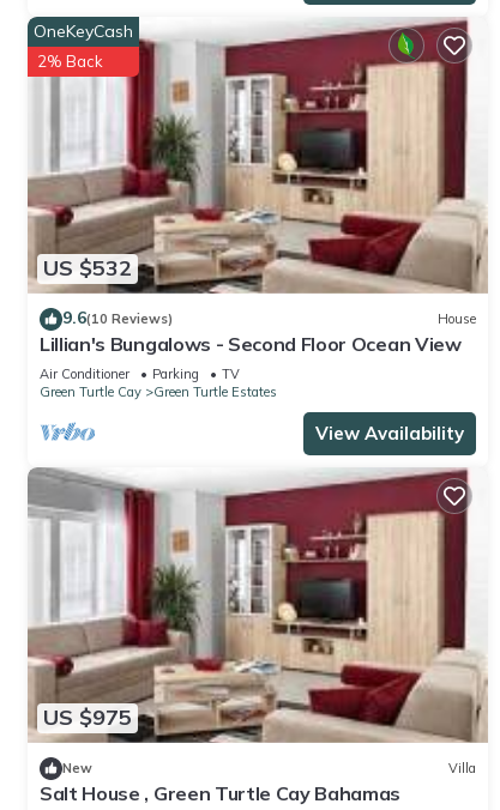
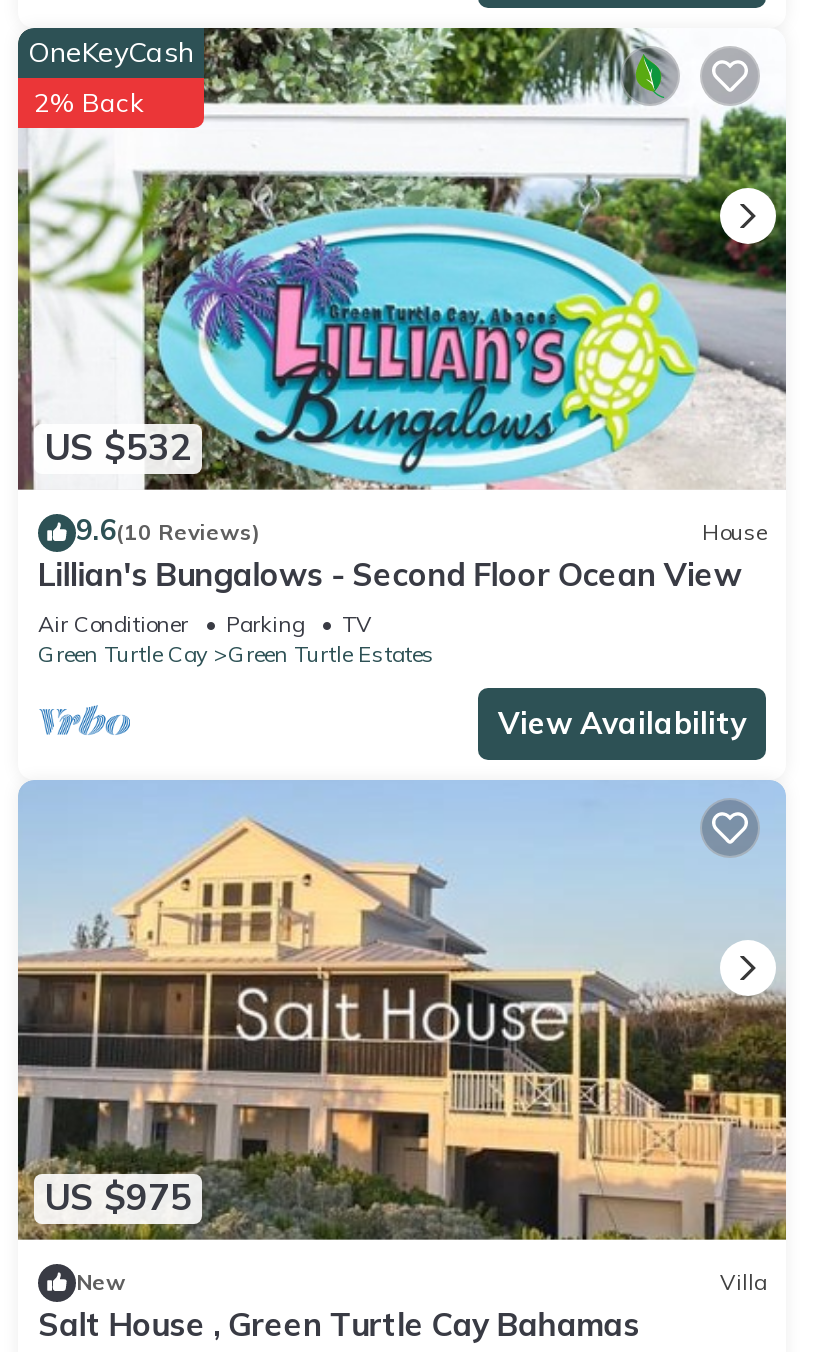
- [image]
+ [image]

- [image]
+ [image]
